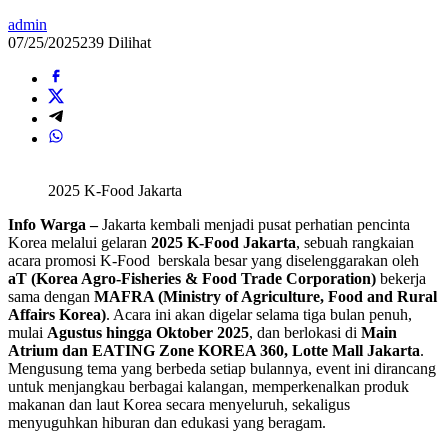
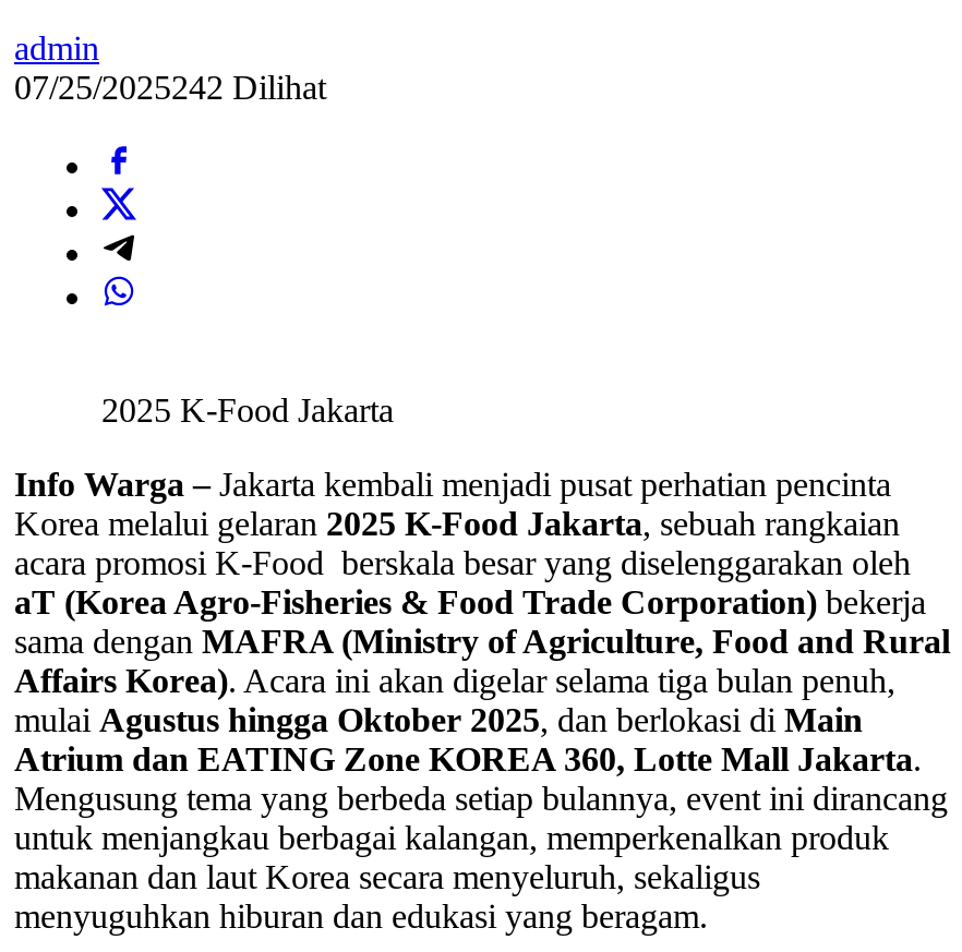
- 07/25/2025239 Dilihat
+ 07/25/2025242 Dilihat
